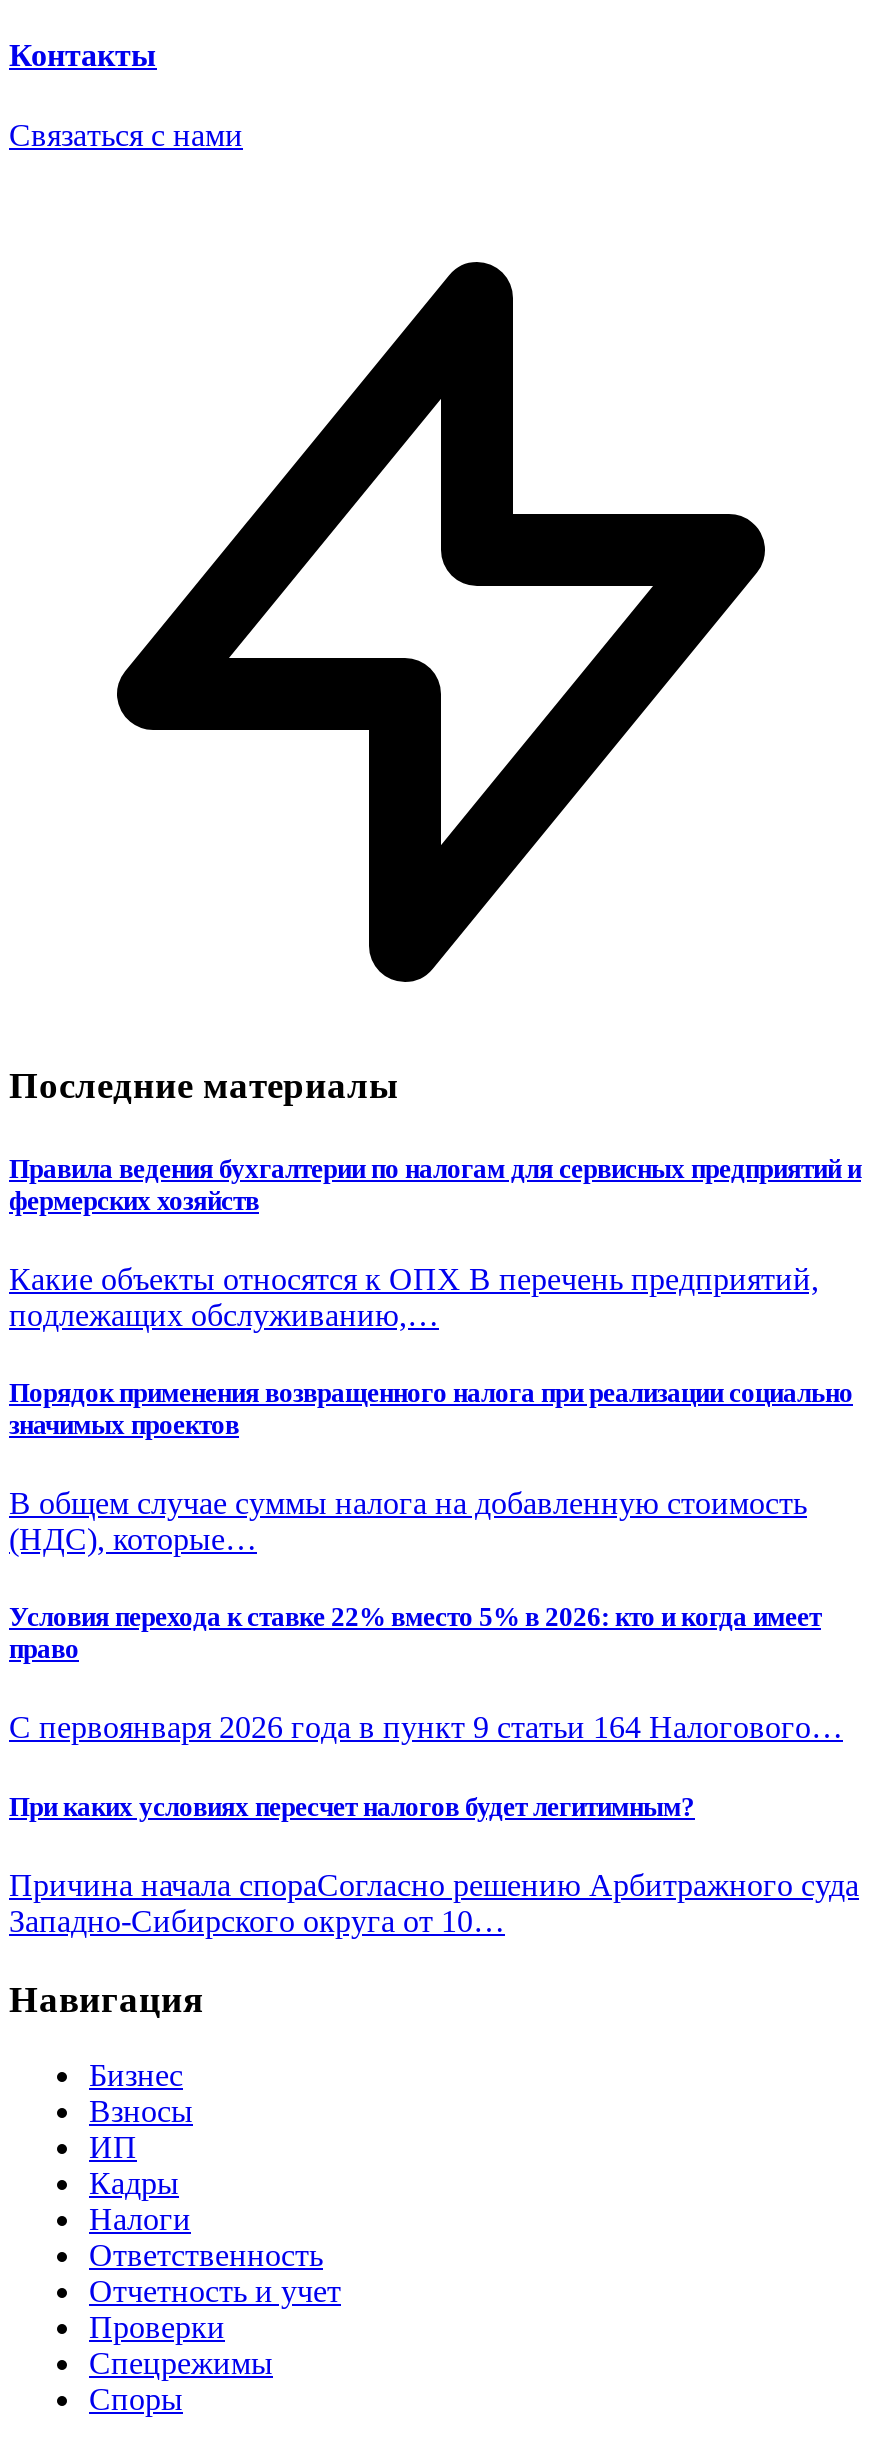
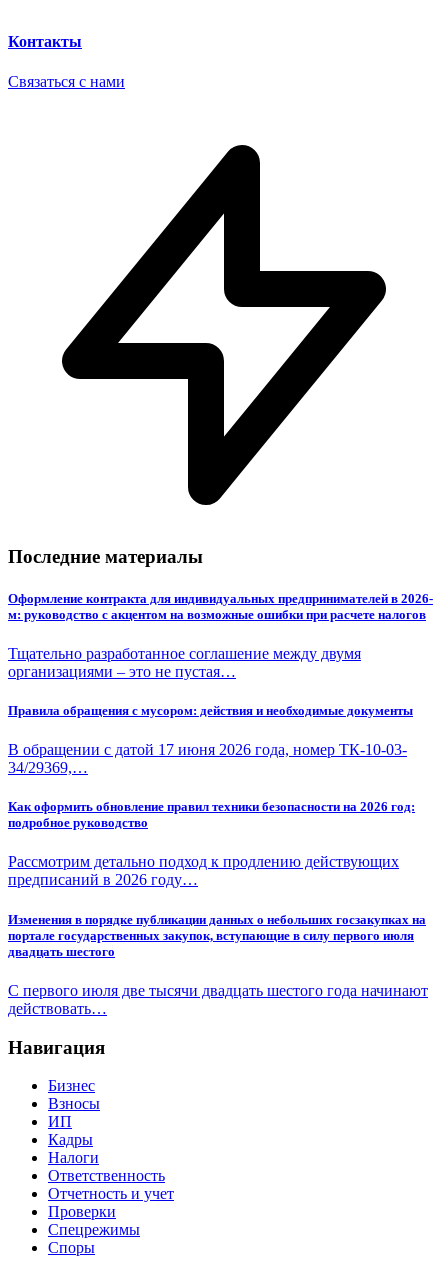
- Правила ведения бухгалтерии по налогам для сервисных предприятий и
- фермерских хозяйств
+ Оформление контракта для индивидуальных предпринимателей в 2026-
+ м: руководство с акцентом на возможные ошибки при расчете налогов

- Какие объекты относятся к ОПХ В перечень предприятий,
- подлежащих обслуживанию,…
+ Тщательно разработанное соглашение между двумя
+ организациями – это не пустая…

- Порядок применения возвращенного налога при реализации социально
- значимых проектов
+ Правила обращения с мусором: действия и необходимые документы

- В общем случае суммы налога на добавленную стоимость
- (НДС), которые…
+ В обращении с датой 17 июня 2026 года, номер ТК-10-03-
+ 34/29369,…

- Условия перехода к ставке 22% вместо 5% в 2026: кто и когда имеет
- право
+ Как оформить обновление правил техники безопасности на 2026 год:
+ подробное руководство

- С первоянваря 2026 года в пункт 9 статьи 164 Налогового…
+ Рассмотрим детально подход к продлению действующих
+ предписаний в 2026 году…

- При каких условиях пересчет налогов будет легитимным?
+ Изменения в порядке публикации данных о небольших госзакупках на
+ портале государственных закупок, вступающие в силу первого июля
+ двадцать шестого

- Причина начала спораСогласно решению Арбитражного суда
- Западно-Сибирского округа от 10…
+ С первого июля две тысячи двадцать шестого года начинают
+ действовать…
